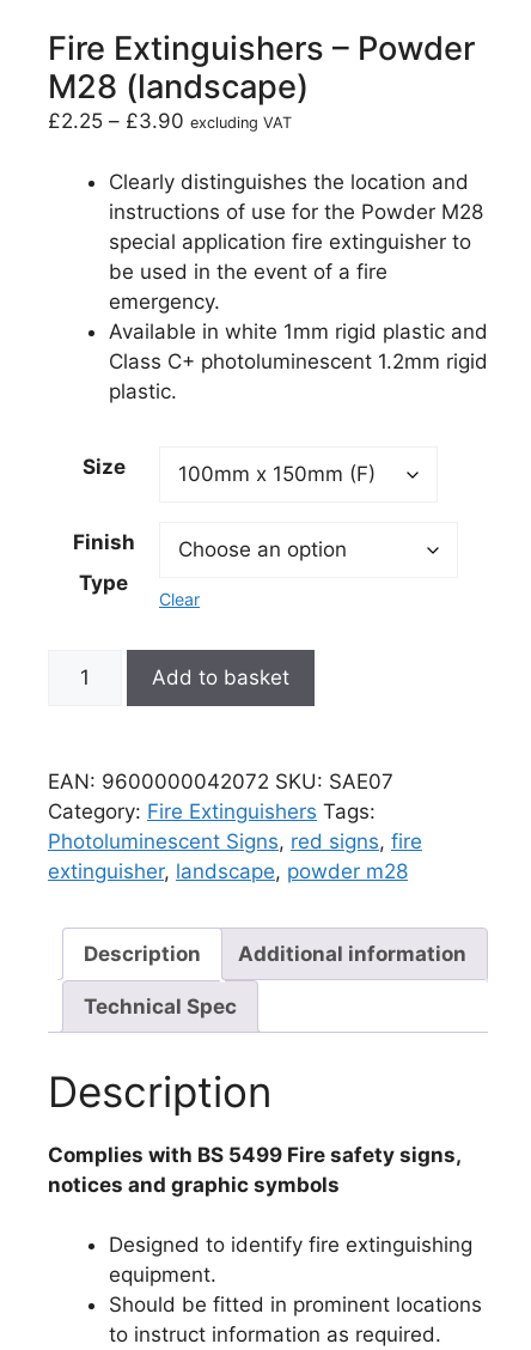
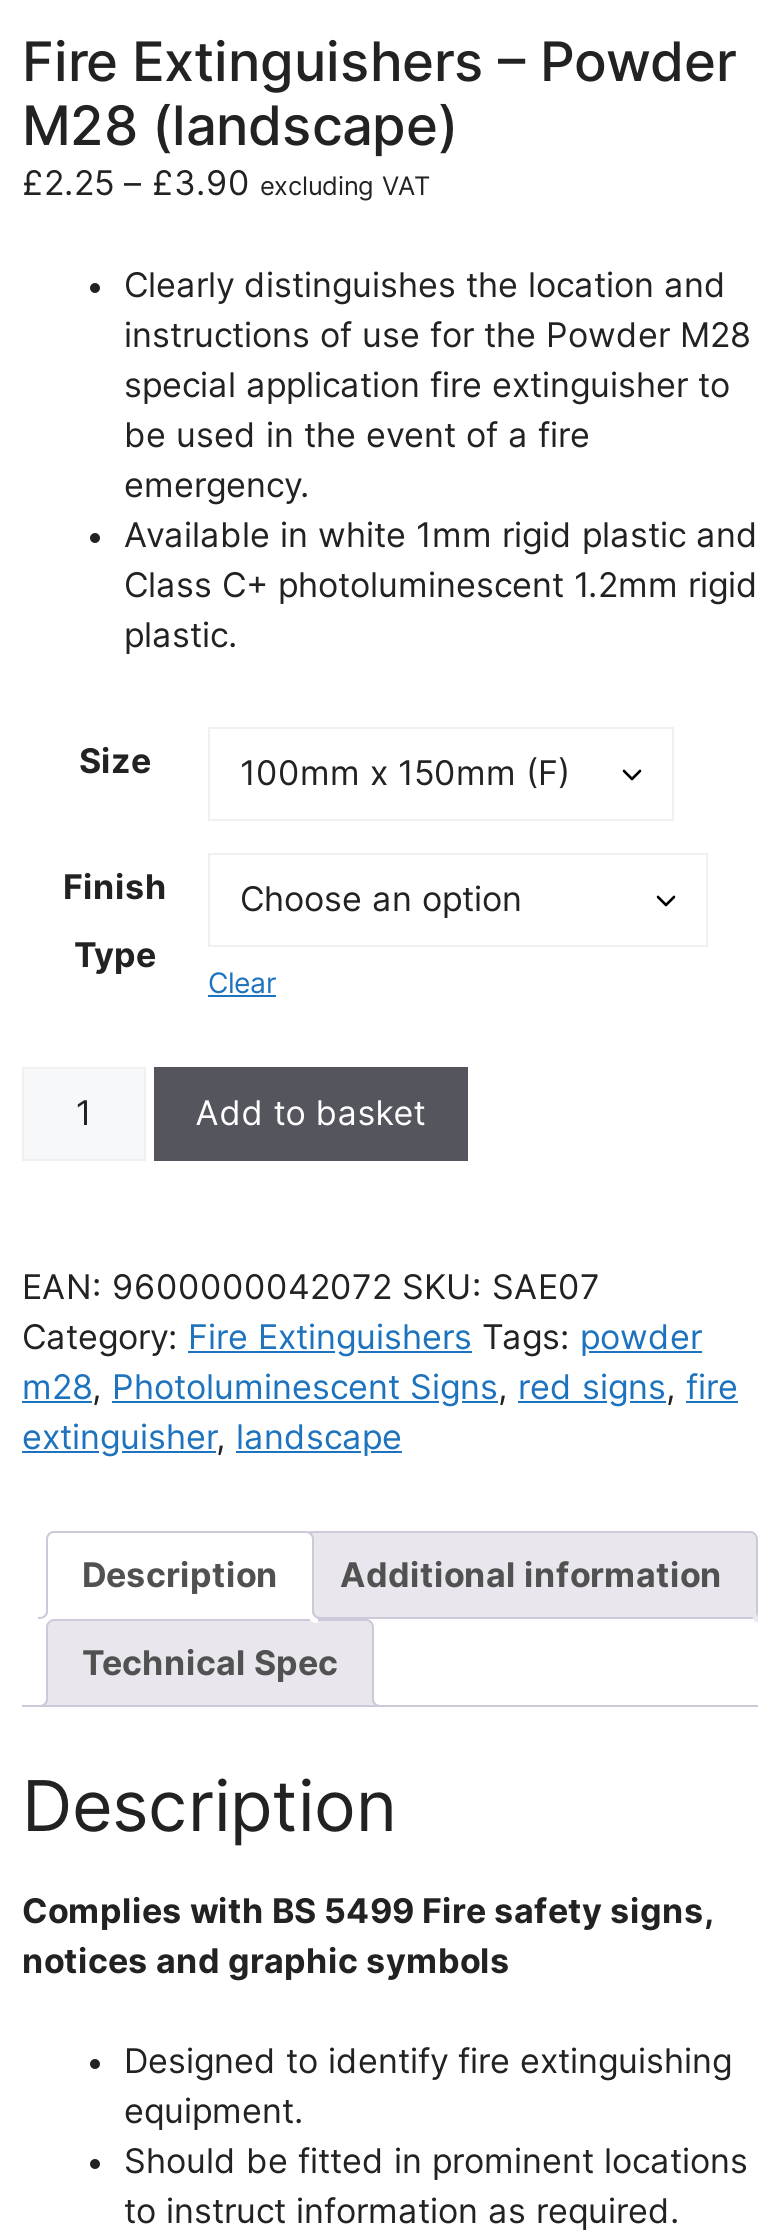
- Category: Fire Extinguishers Tags:
- Photoluminescent Signs, red signs, fire
- extinguisher, landscape, powder m28
+ Category: Fire Extinguishers Tags: powder
+ m28, Photoluminescent Signs, red signs, fire
+ extinguisher, landscape
